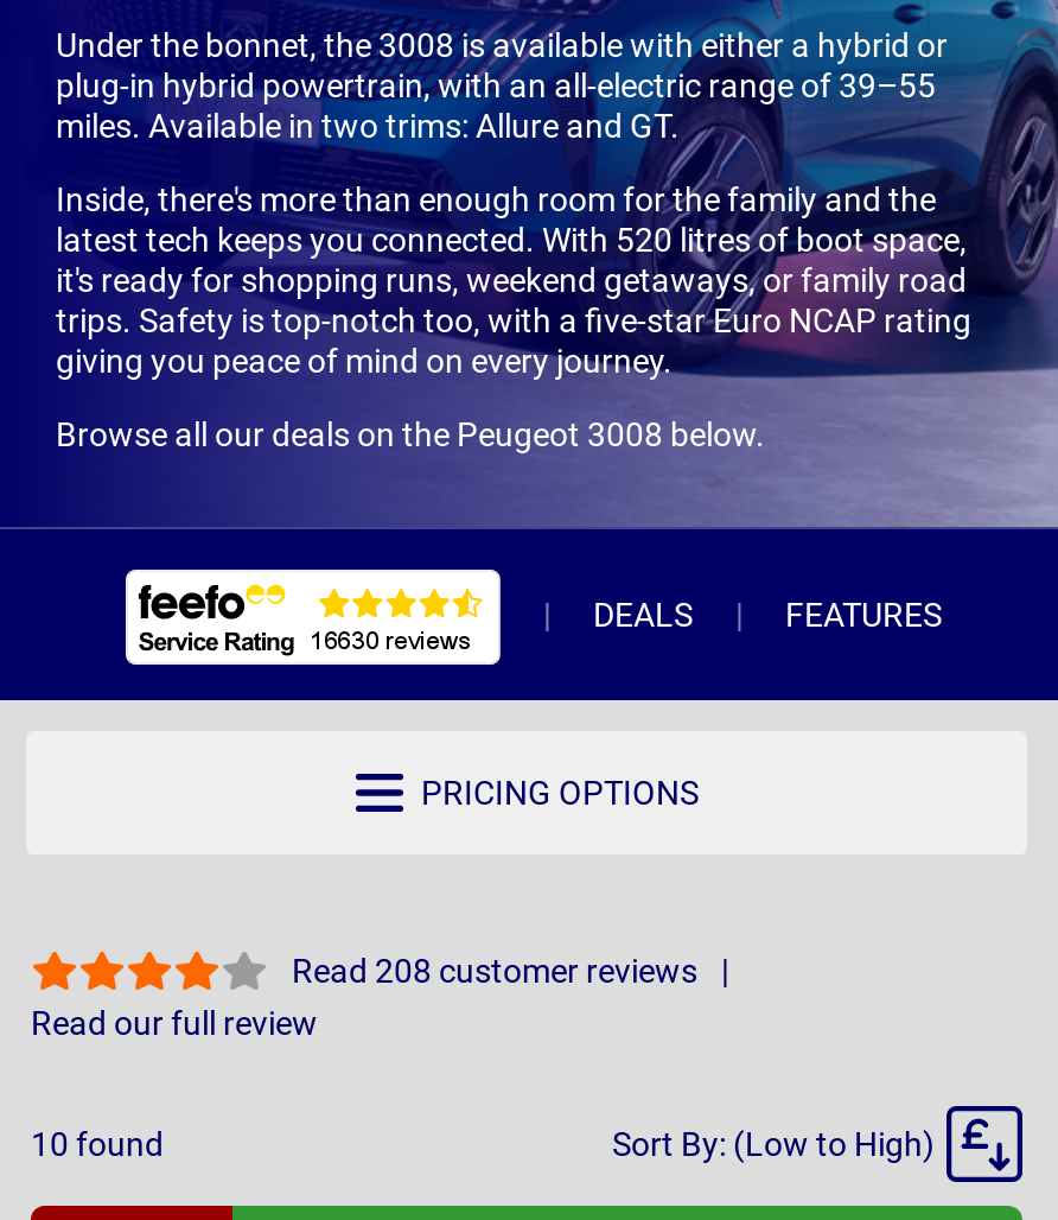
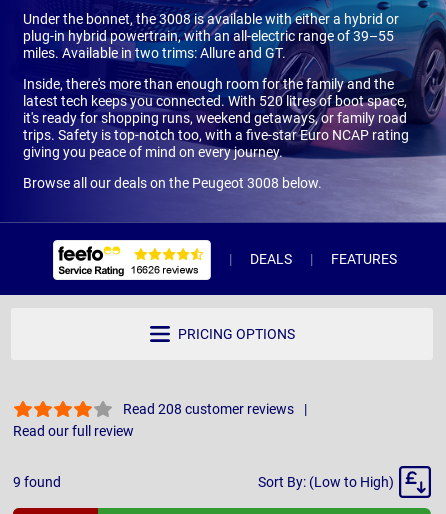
- 10 found
+ 9 found
